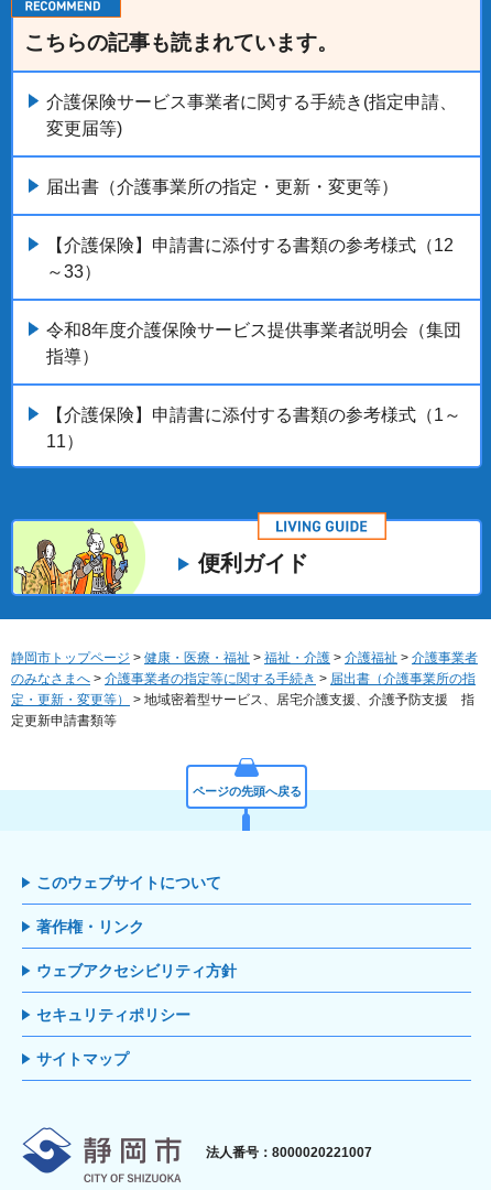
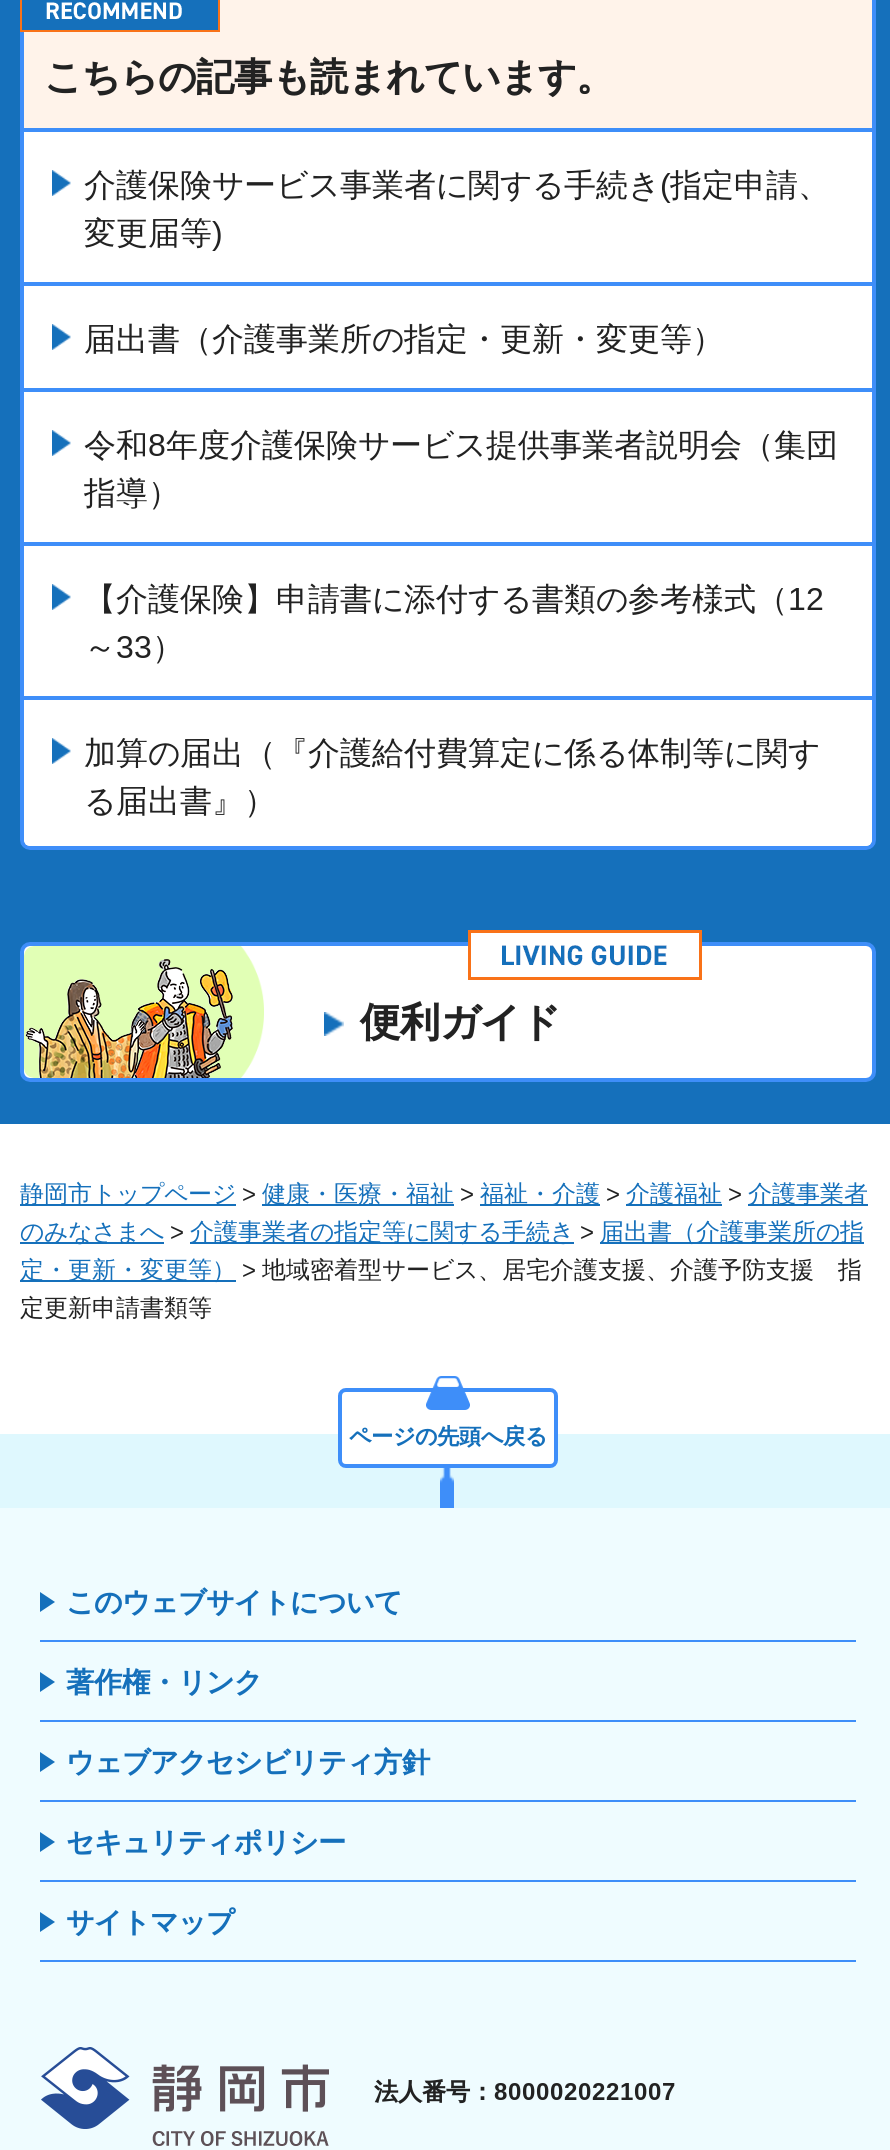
moved down: 【介護保険】申請書に添付する書類の参考様式（12 | ～33）

moved up: 令和8年度介護保険サービス提供事業者説明会（集団 | 指導）

- 【介護保険】申請書に添付する書類の参考様式（1～
- 11）
+ 加算の届出（『介護給付費算定に係る体制等に関す
+ る届出書』）
